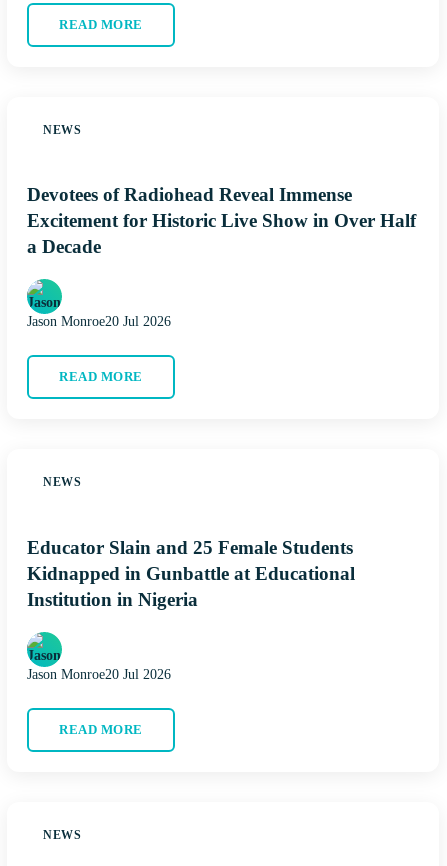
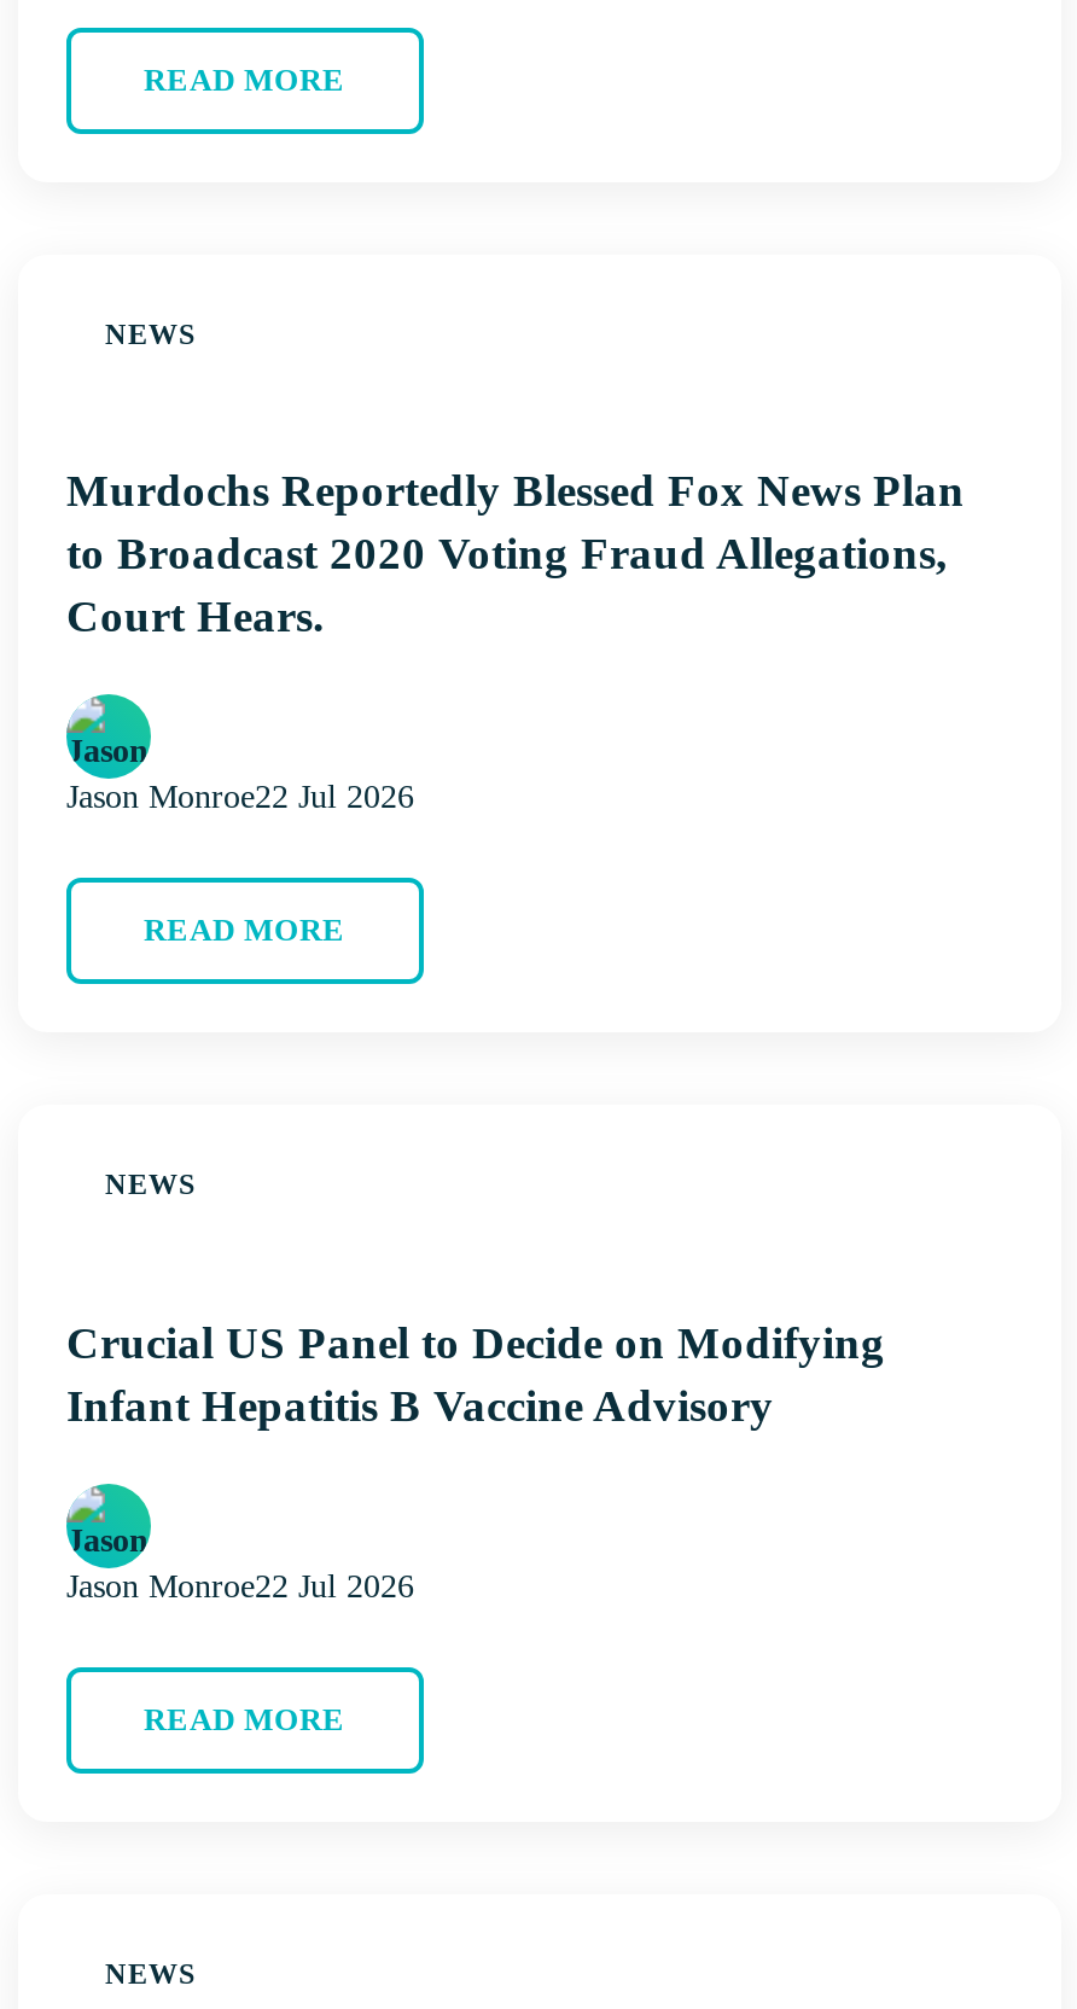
- Devotees of Radiohead Reveal Immense
- Excitement for Historic Live Show in Over Half
- a Decade
+ Murdochs Reportedly Blessed Fox News Plan
+ to Broadcast 2020 Voting Fraud Allegations,
+ Court Hears.

- Jason Monroe20 Jul 2026
+ Jason Monroe22 Jul 2026

- Educator Slain and 25 Female Students
- Kidnapped in Gunbattle at Educational
- Institution in Nigeria
+ Crucial US Panel to Decide on Modifying
+ Infant Hepatitis B Vaccine Advisory

- Jason Monroe20 Jul 2026
+ Jason Monroe22 Jul 2026
